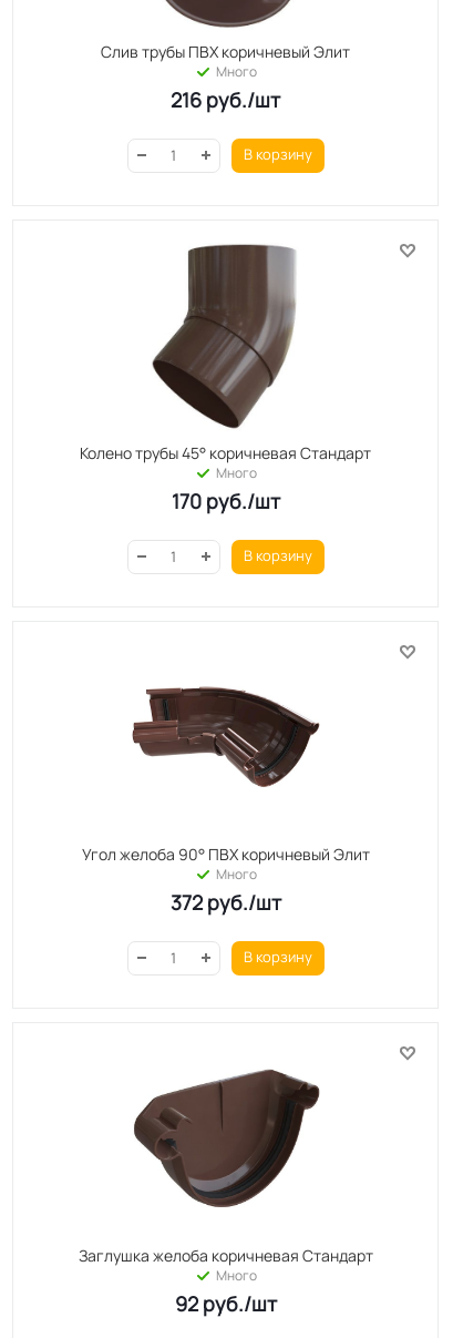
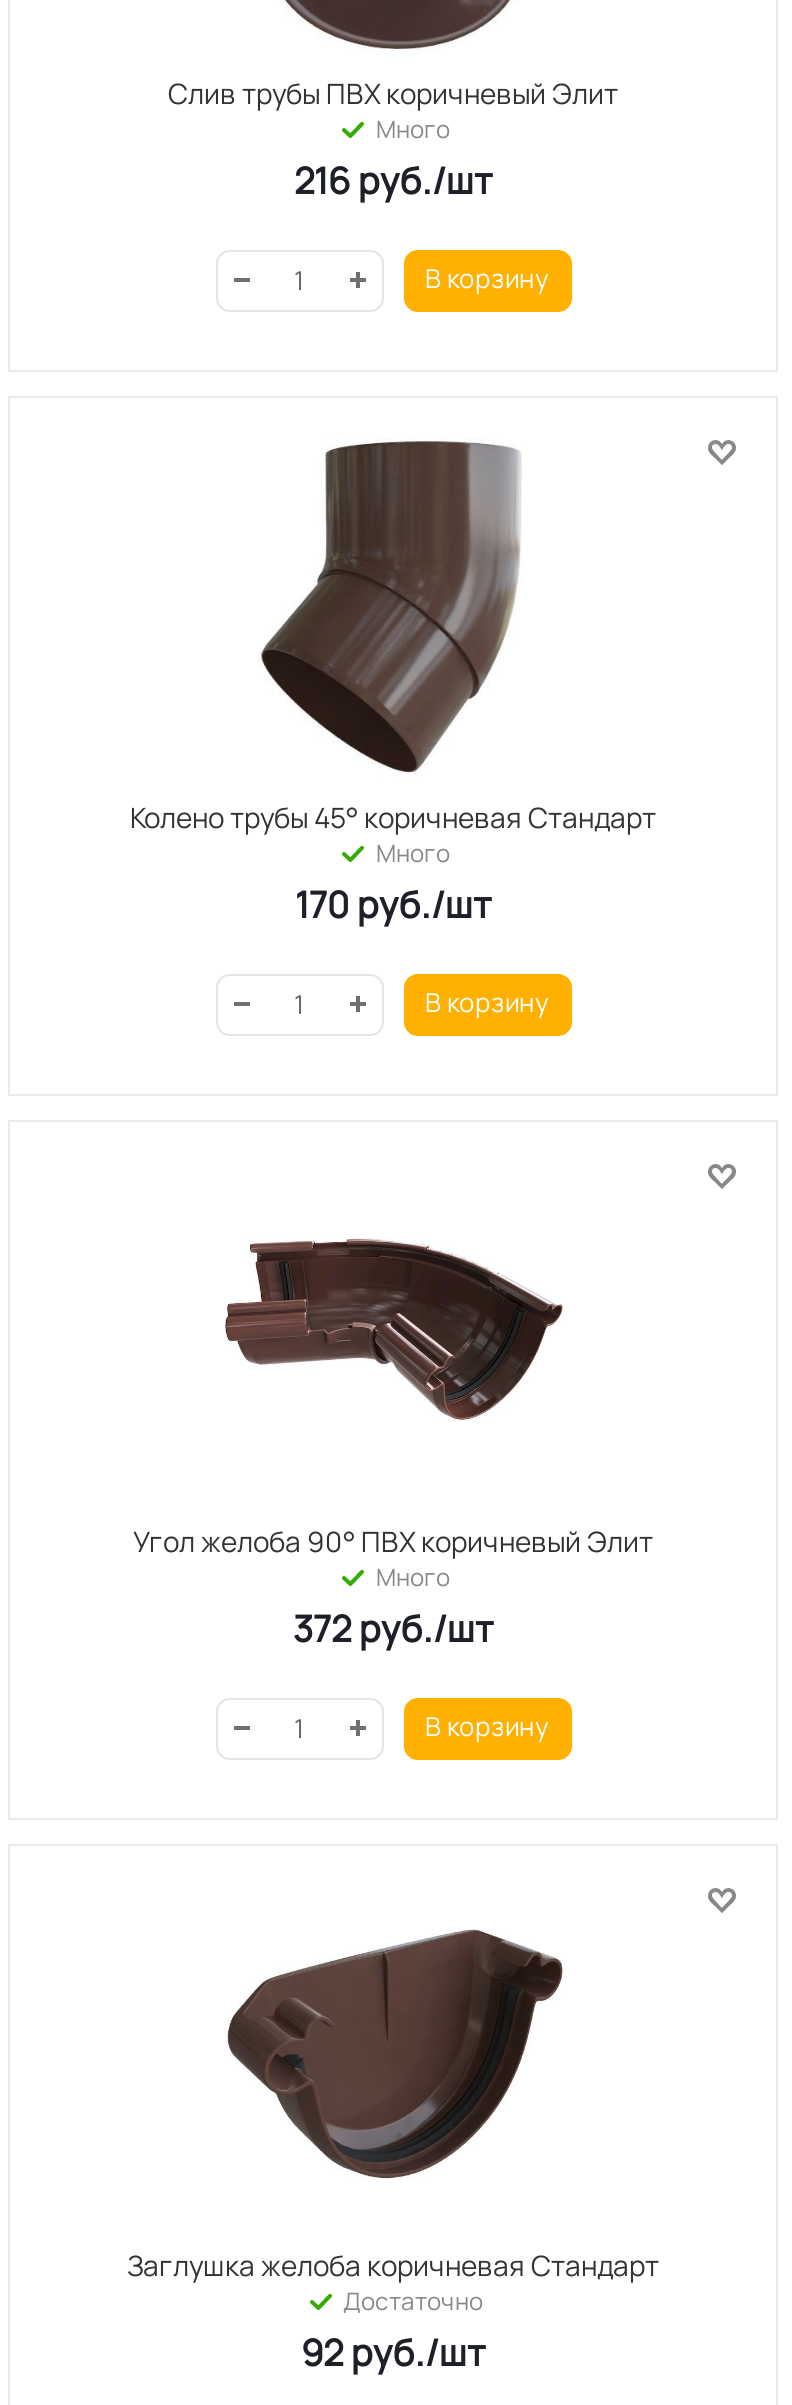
- Много
+ Достаточно
